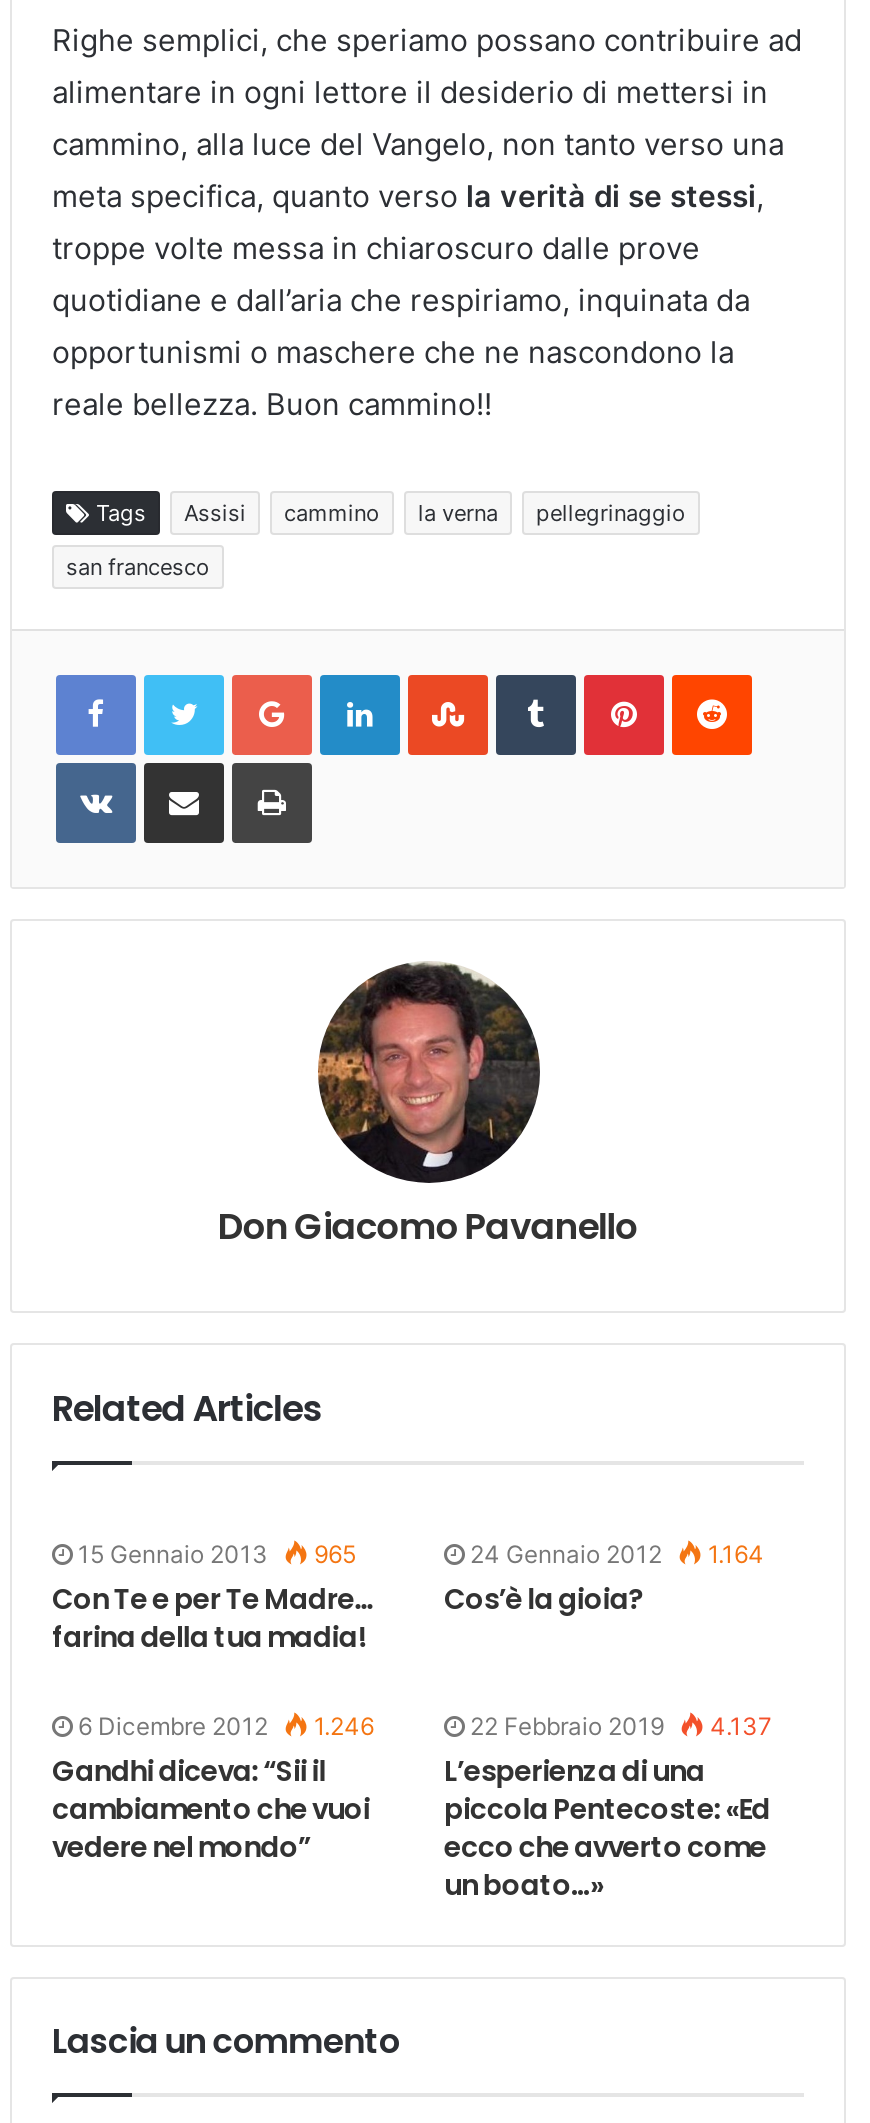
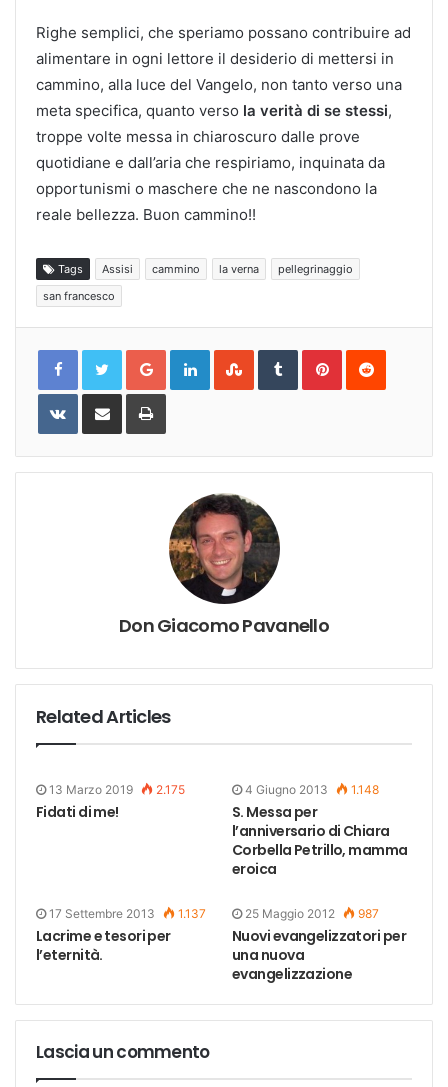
- 15 Gennaio 2013
- 965
- Con Te e per Te Madre…
- farina della tua madia!
+ 13 Marzo 2019
+ 2.175
+ Fidati di me!

- 24 Gennaio 2012
- 1.164
- Cos’è la gioia?
+ 4 Giugno 2013
+ 1.148
+ S. Messa per
+ l’anniversario di Chiara
+ Corbella Petrillo, mamma
+ eroica

- 6 Dicembre 2012
- 1.246
- Gandhi diceva: “Sii il
- cambiamento che vuoi
- vedere nel mondo”
+ 17 Settembre 2013
+ 1.137
+ Lacrime e tesori per
+ l’eternità.

- 22 Febbraio 2019
- 4.137
- L’esperienza di una
- piccola Pentecoste: «Ed
- ecco che avverto come
- un boato…»
+ 25 Maggio 2012
+ 987
+ Nuovi evangelizzatori per
+ una nuova
+ evangelizzazione
